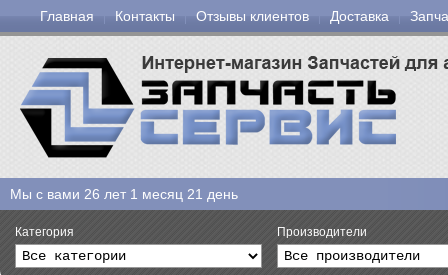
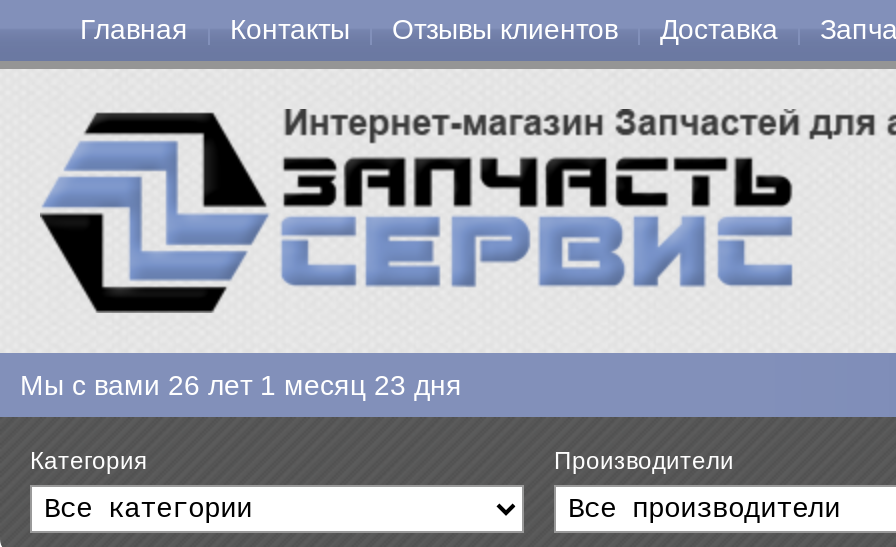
- Мы с вами 26 лет 1 месяц 21 день
+ Мы с вами 26 лет 1 месяц 23 дня
